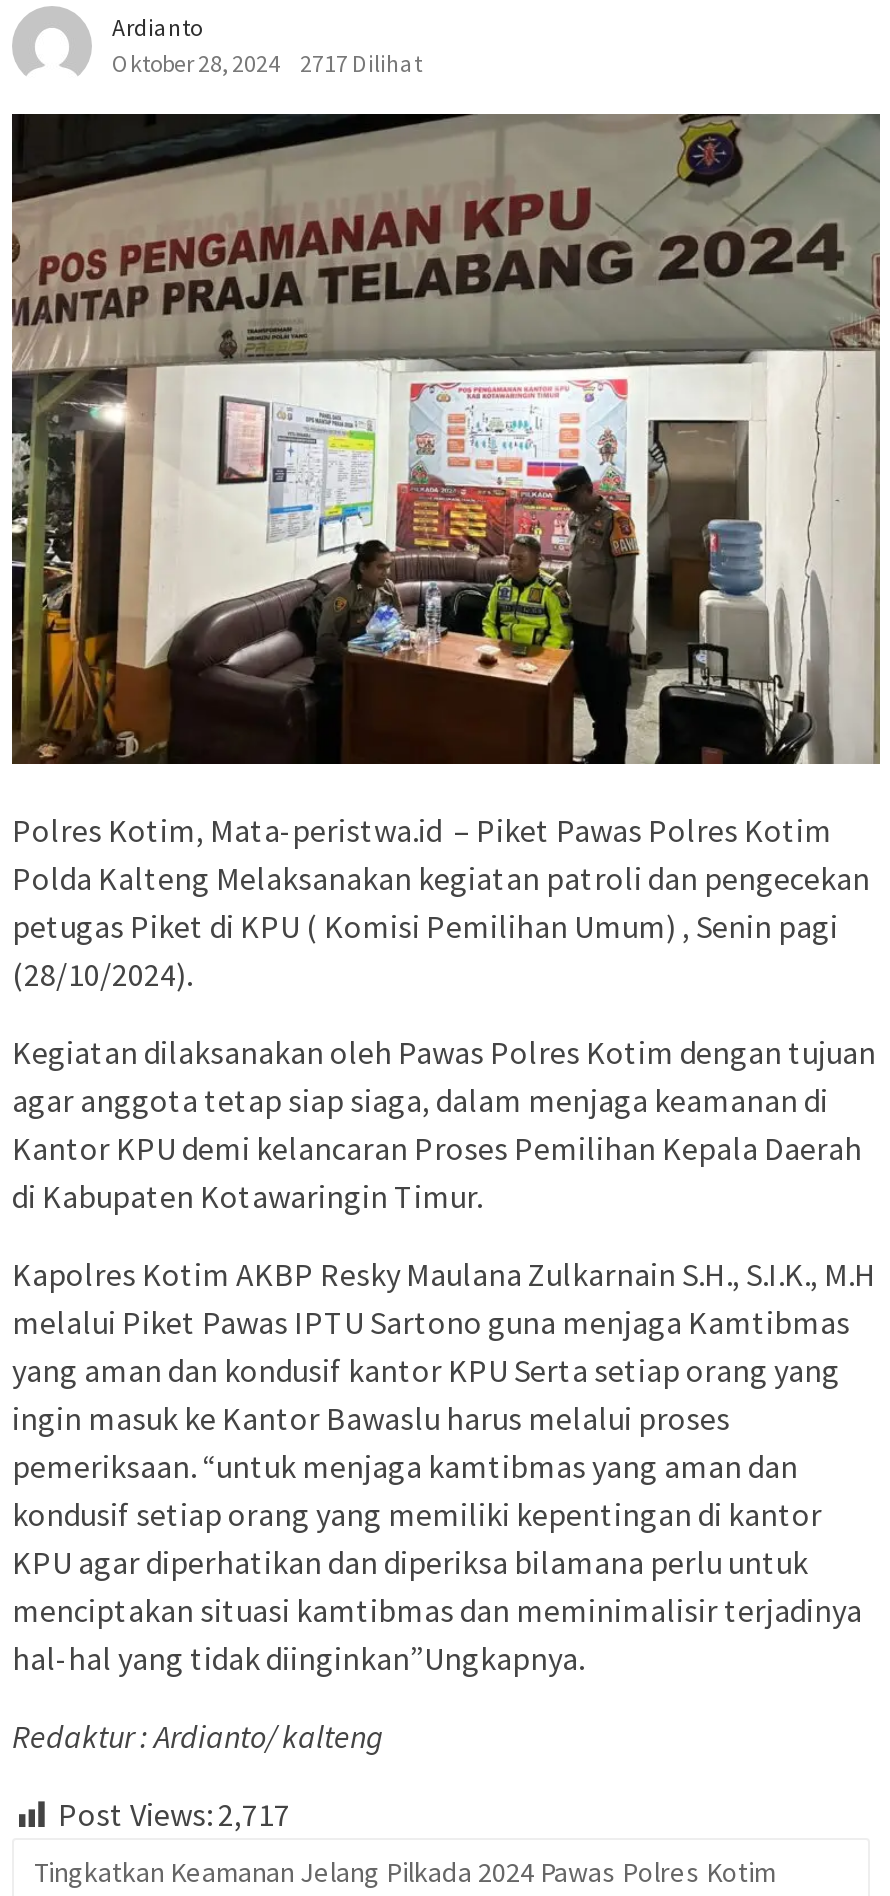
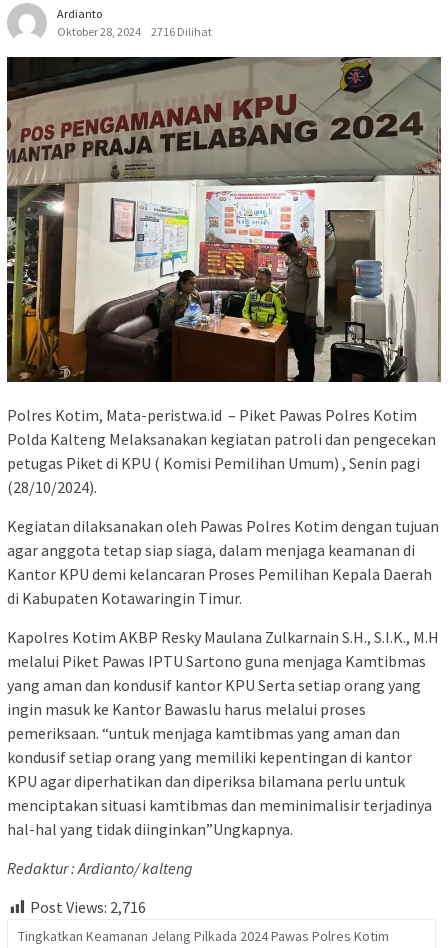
- Oktober 28, 2024 2717 Dilihat
+ Oktober 28, 2024 2716 Dilihat

- Post Views: 2,717
+ Post Views: 2,716
